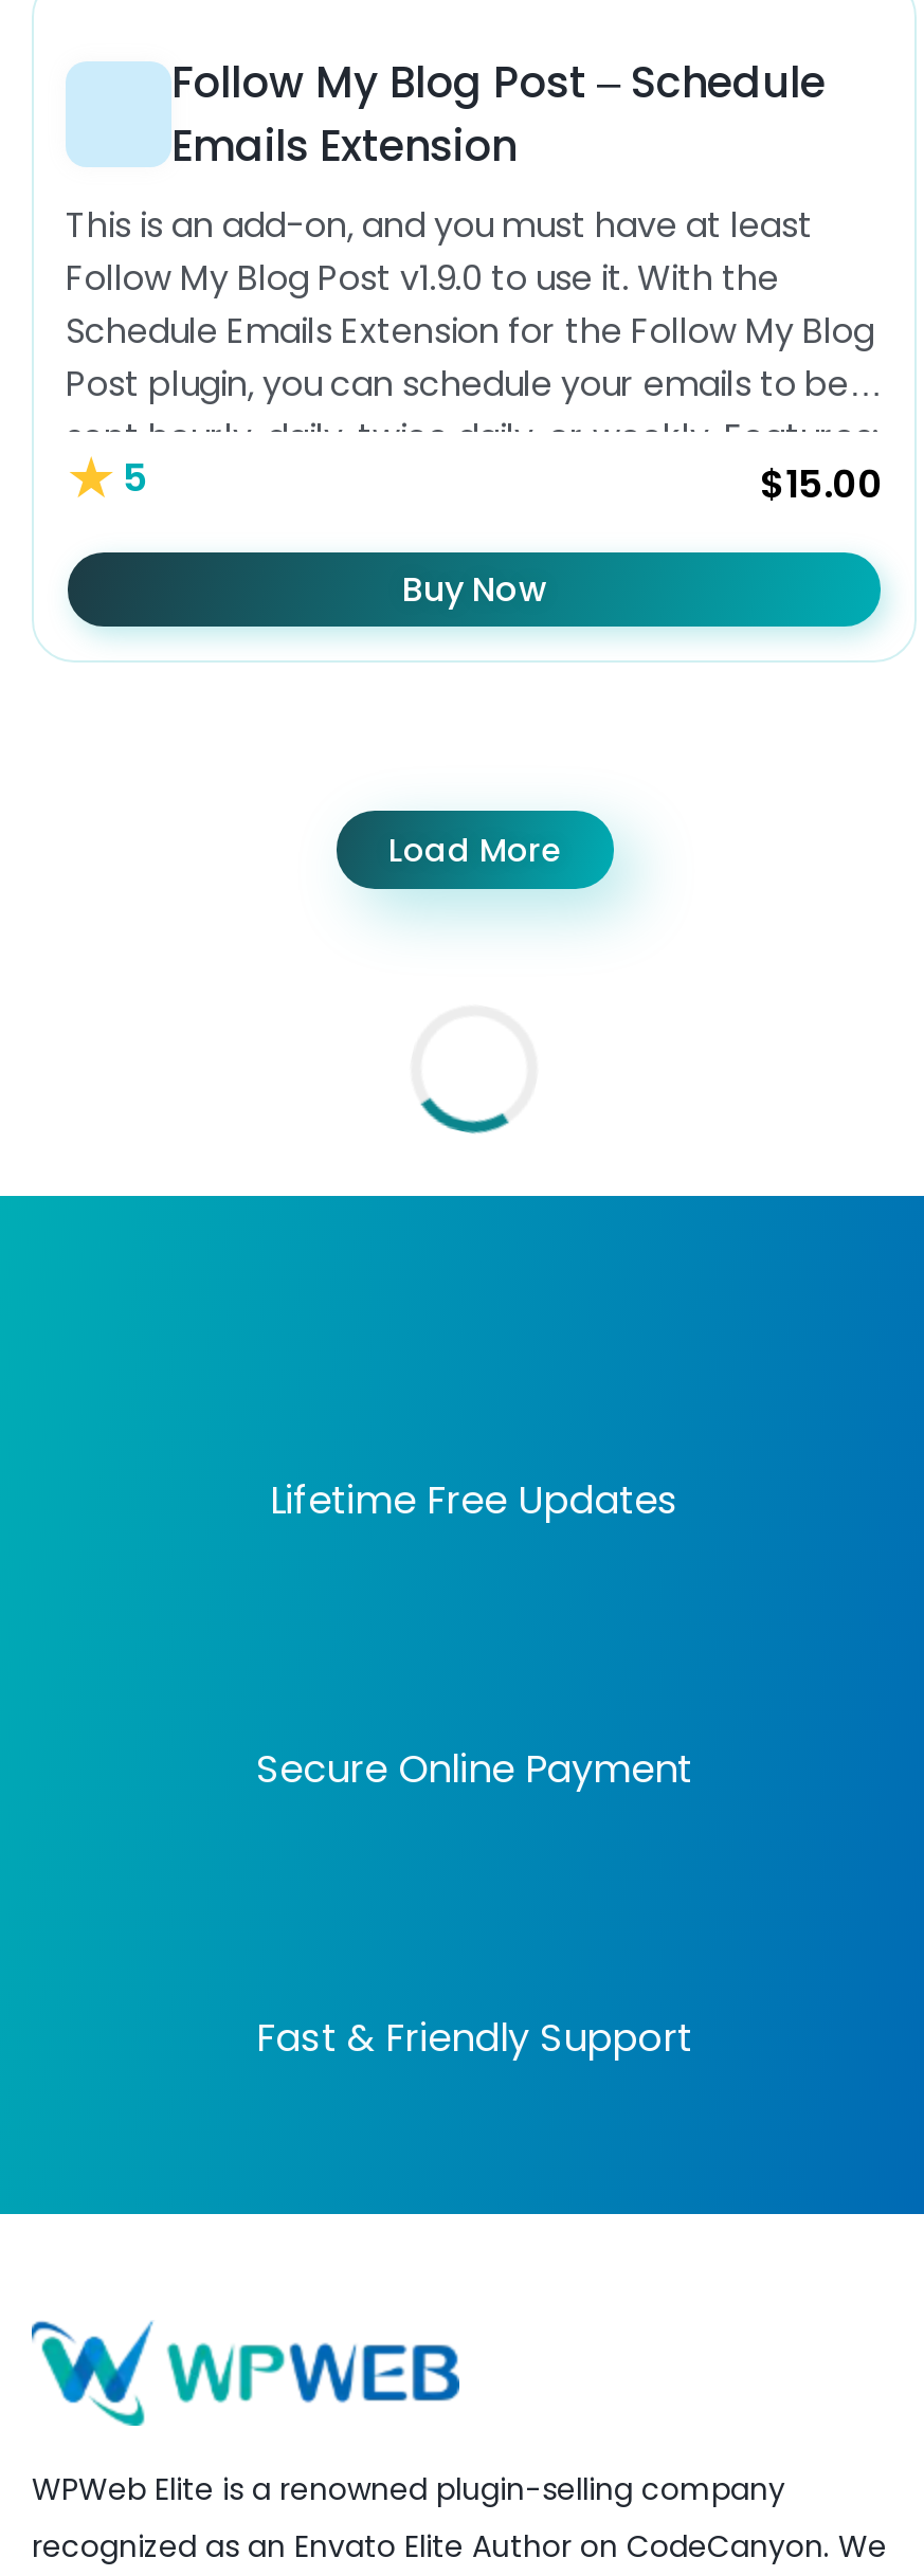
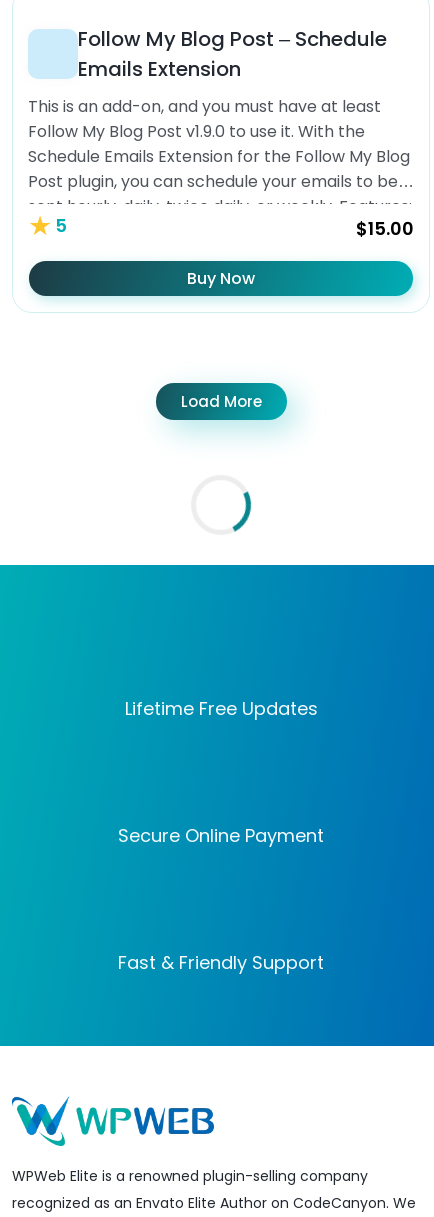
- [image]
+ [image]
